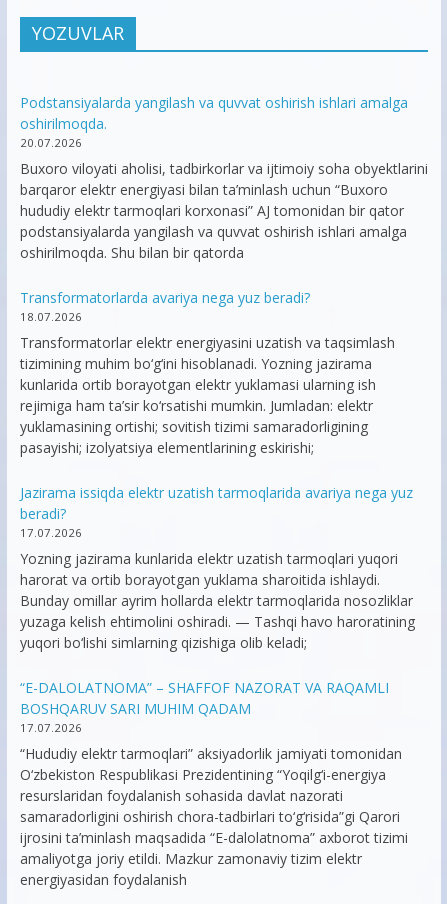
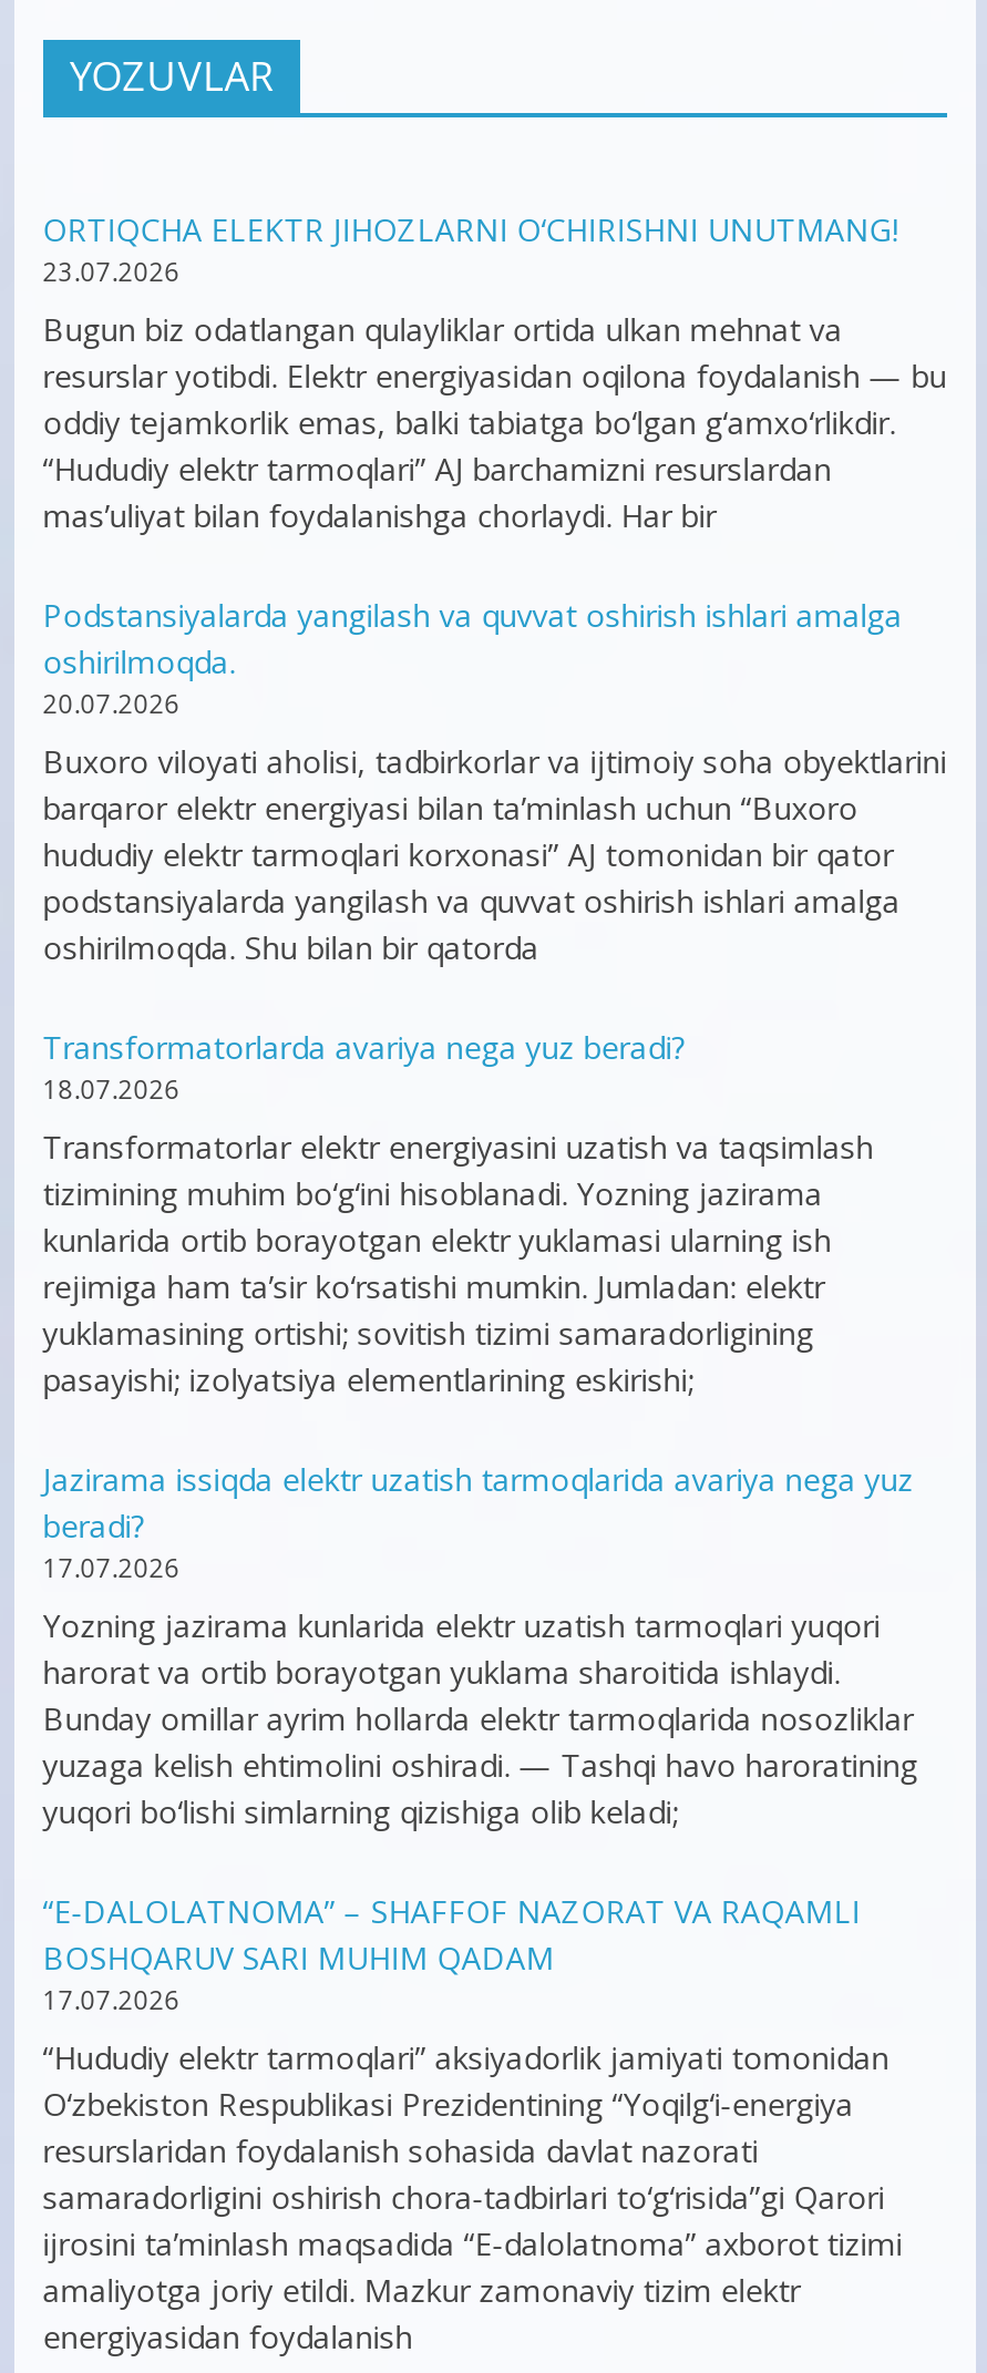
+ ORTIQCHA ELEKTR JIHOZLARNI O‘CHIRISHNI UNUTMANG!
+ 23.07.2026
+ Bugun biz odatlangan qulayliklar ortida ulkan mehnat va
+ resurslar yotibdi. Elektr energiyasidan oqilona foydalanish — bu
+ oddiy tejamkorlik emas, balki tabiatga bo‘lgan g‘amxo‘rlikdir.
+ “Hududiy elektr tarmoqlari” AJ barchamizni resurslardan
+ mas’uliyat bilan foydalanishga chorlaydi. Har bir
